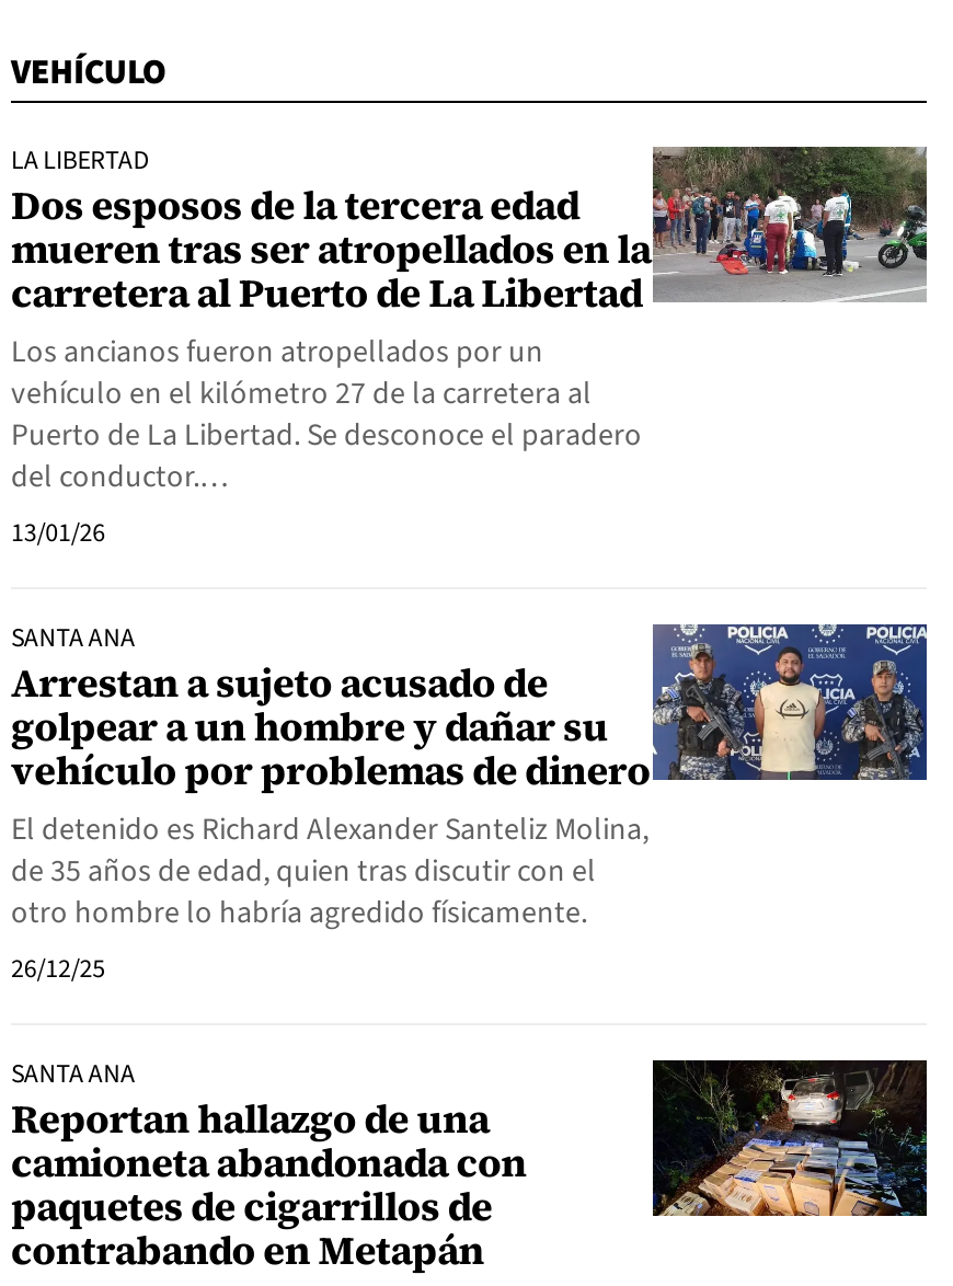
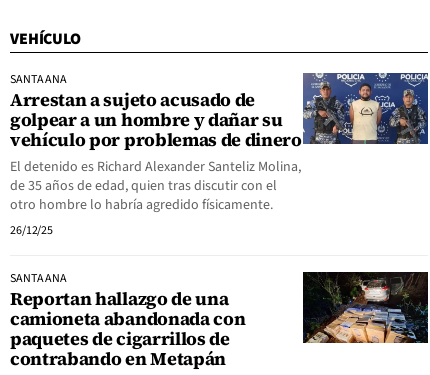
- [image]
- LA LIBERTAD
- Dos esposos de la tercera edad
- mueren tras ser atropellados en la
- carretera al Puerto de La Libertad
- Los ancianos fueron atropellados por un
- vehículo en el kilómetro 27 de la carretera al
- Puerto de La Libertad. Se desconoce el paradero
- del conductor.…
- 13/01/26
